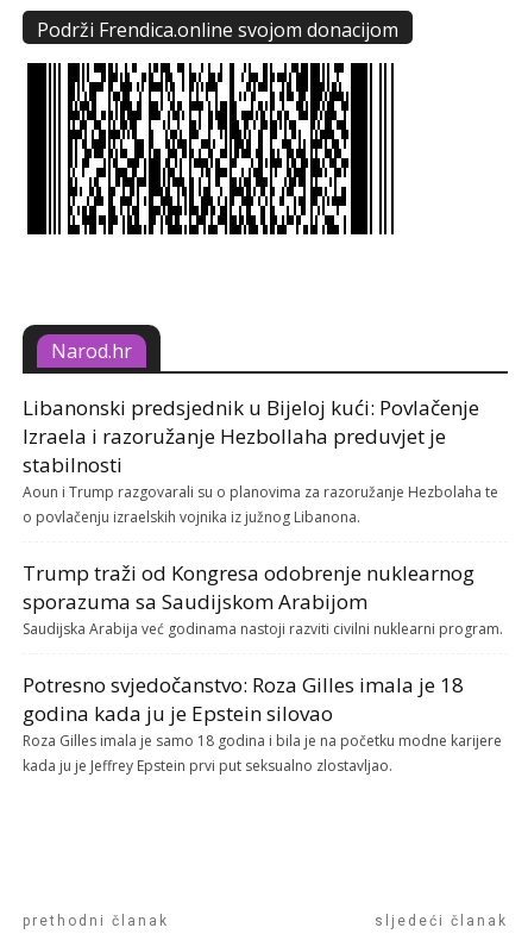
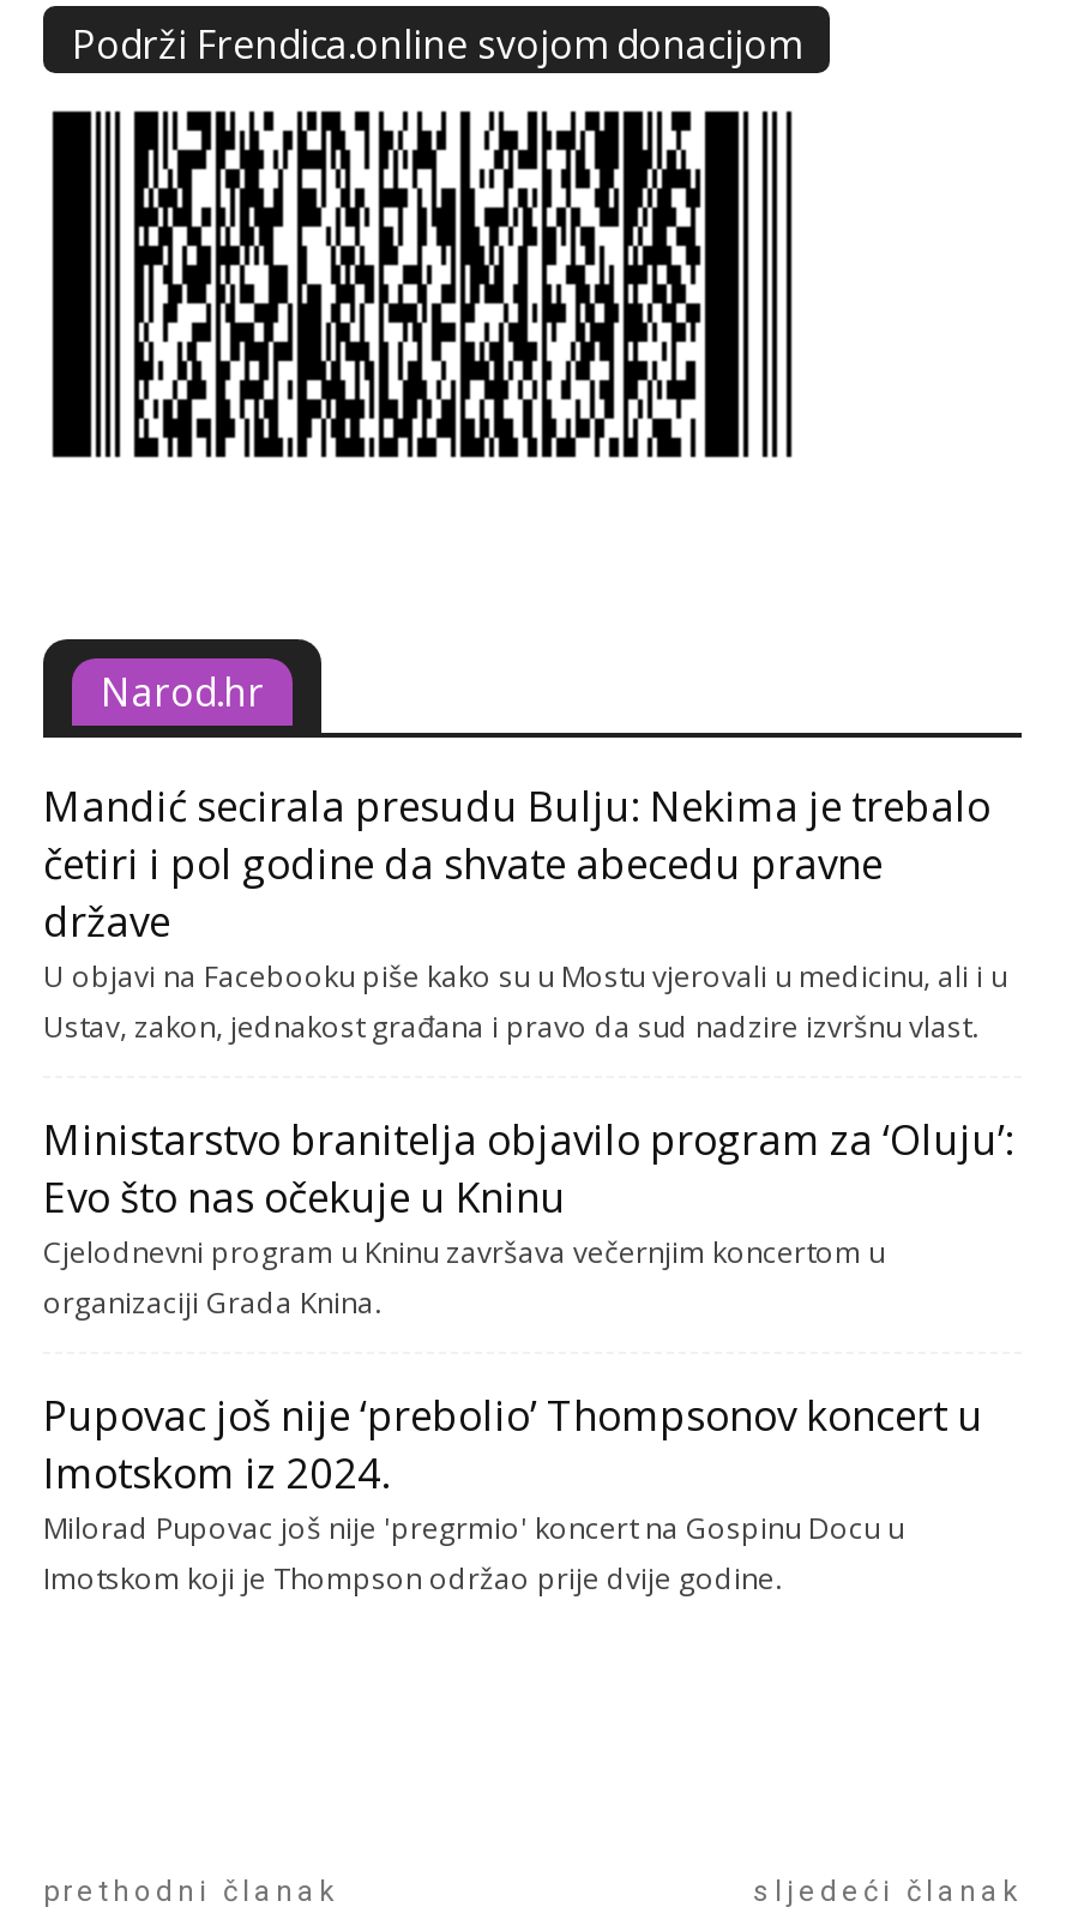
- Libanonski predsjednik u Bijeloj kući: Povlačenje
- Izraela i razoružanje Hezbollaha preduvjet je
- stabilnosti
- Aoun i Trump razgovarali su o planovima za razoružanje Hezbolaha te
- o povlačenju izraelskih vojnika iz južnog Libanona.
+ Mandić secirala presudu Bulju: Nekima je trebalo
+ četiri i pol godine da shvate abecedu pravne
+ države
+ U objavi na Facebooku piše kako su u Mostu vjerovali u medicinu, ali i u
+ Ustav, zakon, jednakost građana i pravo da sud nadzire izvršnu vlast.

- Trump traži od Kongresa odobrenje nuklearnog
- sporazuma sa Saudijskom Arabijom
- Saudijska Arabija već godinama nastoji razviti civilni nuklearni program.
+ Ministarstvo branitelja objavilo program za ‘Oluju’:
+ Evo što nas očekuje u Kninu
+ Cjelodnevni program u Kninu završava večernjim koncertom u
+ organizaciji Grada Knina.

- Potresno svjedočanstvo: Roza Gilles imala je 18
- godina kada ju je Epstein silovao
- Roza Gilles imala je samo 18 godina i bila je na početku modne karijere
- kada ju je Jeffrey Epstein prvi put seksualno zlostavljao.
+ Pupovac još nije ‘prebolio’ Thompsonov koncert u
+ Imotskom iz 2024.
+ Milorad Pupovac još nije 'pregrmio' koncert na Gospinu Docu u
+ Imotskom koji je Thompson održao prije dvije godine.
